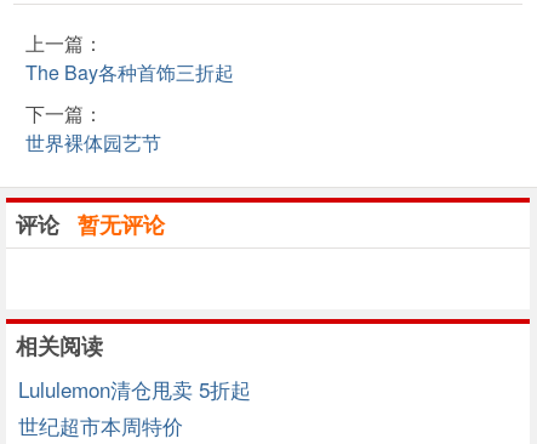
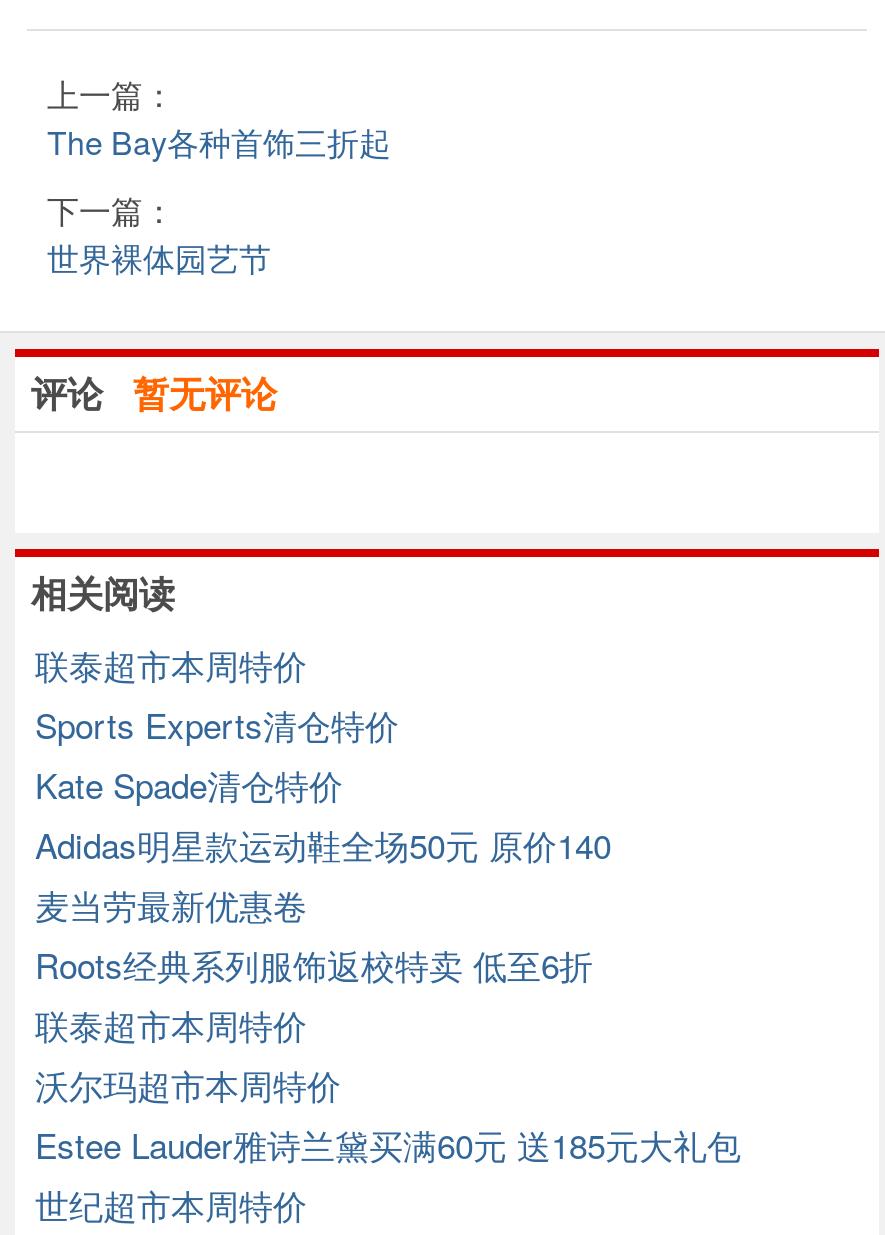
- Lululemon清仓甩卖 5折起
+ 联泰超市本周特价
+ Sports Experts清仓特价
+ Kate Spade清仓特价
+ Adidas明星款运动鞋全场50元 原价140
+ 麦当劳最新优惠卷
+ Roots经典系列服饰返校特卖 低至6折
+ 联泰超市本周特价
+ 沃尔玛超市本周特价
+ Estee Lauder雅诗兰黛买满60元 送185元大礼包
